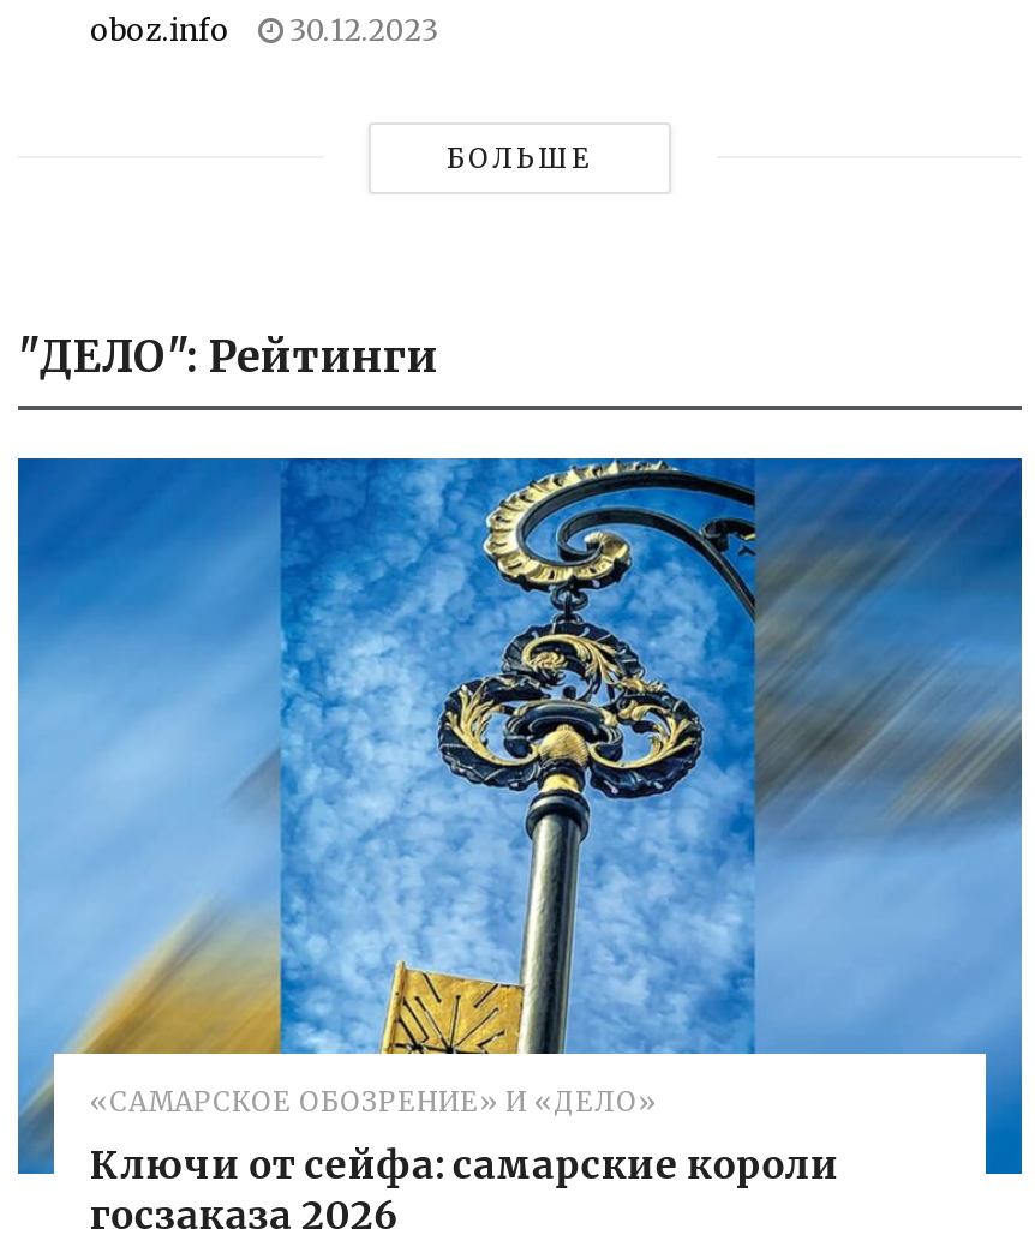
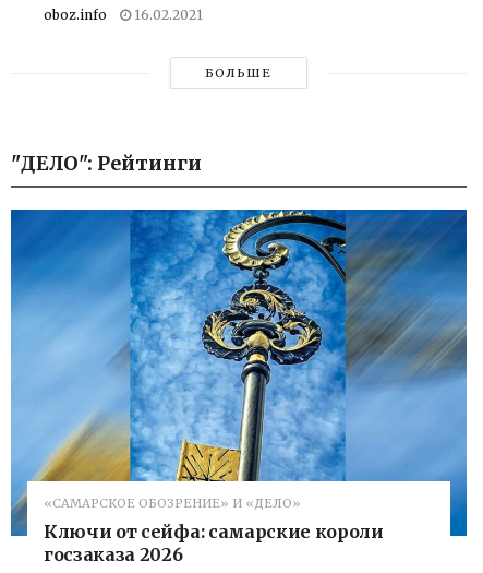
- oboz.info 30.12.2023
+ oboz.info 16.02.2021
